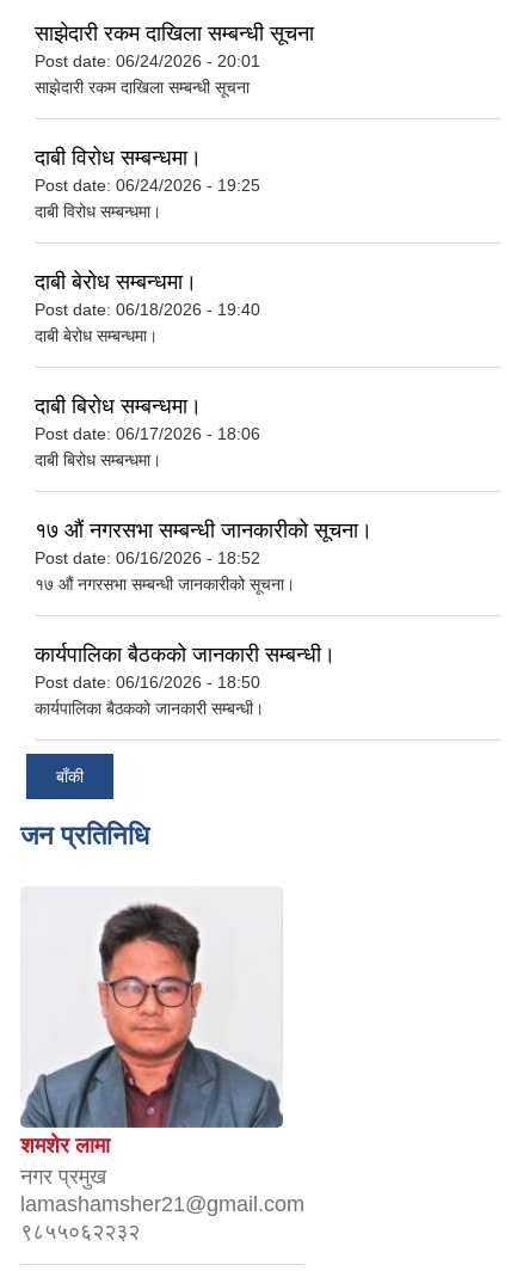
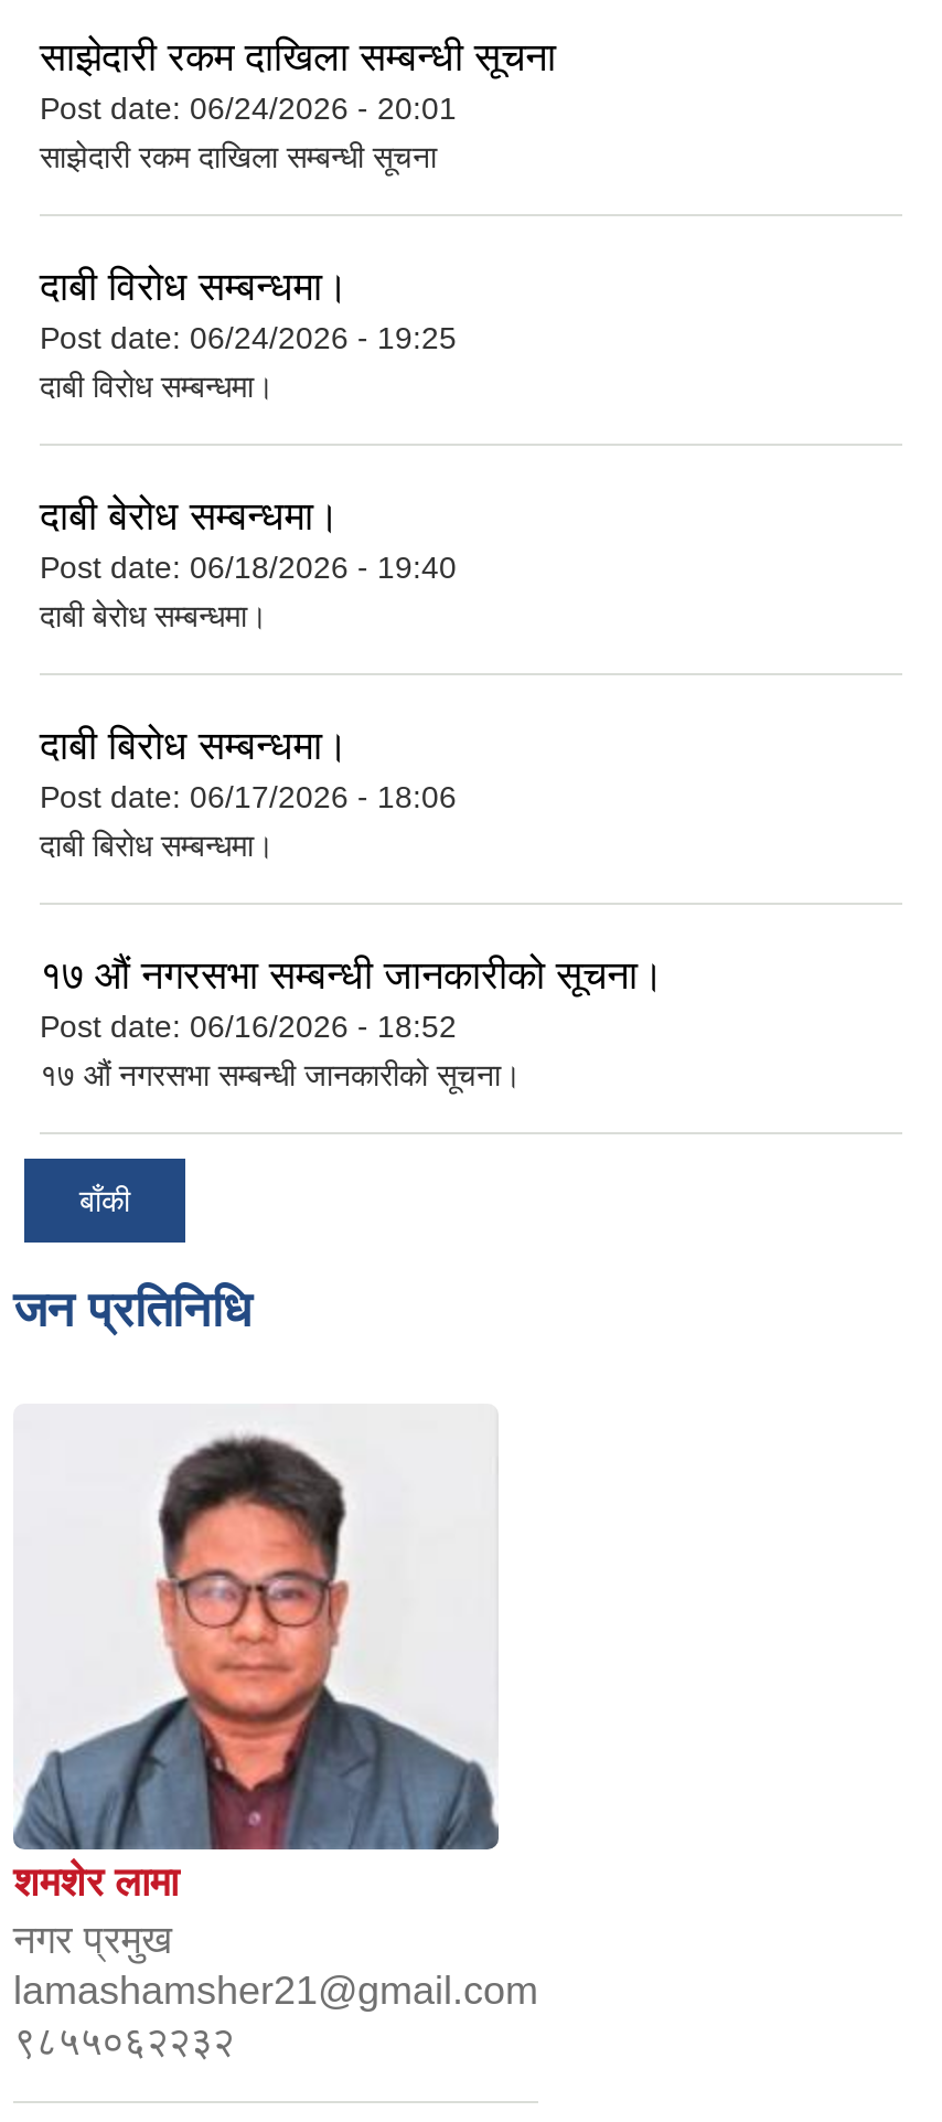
- कार्यपालिका बैठकको जानकारी सम्बन्धी।
- Post date: 06/16/2026 - 18:50
- कार्यपालिका बैठकको जानकारी सम्बन्धी।
